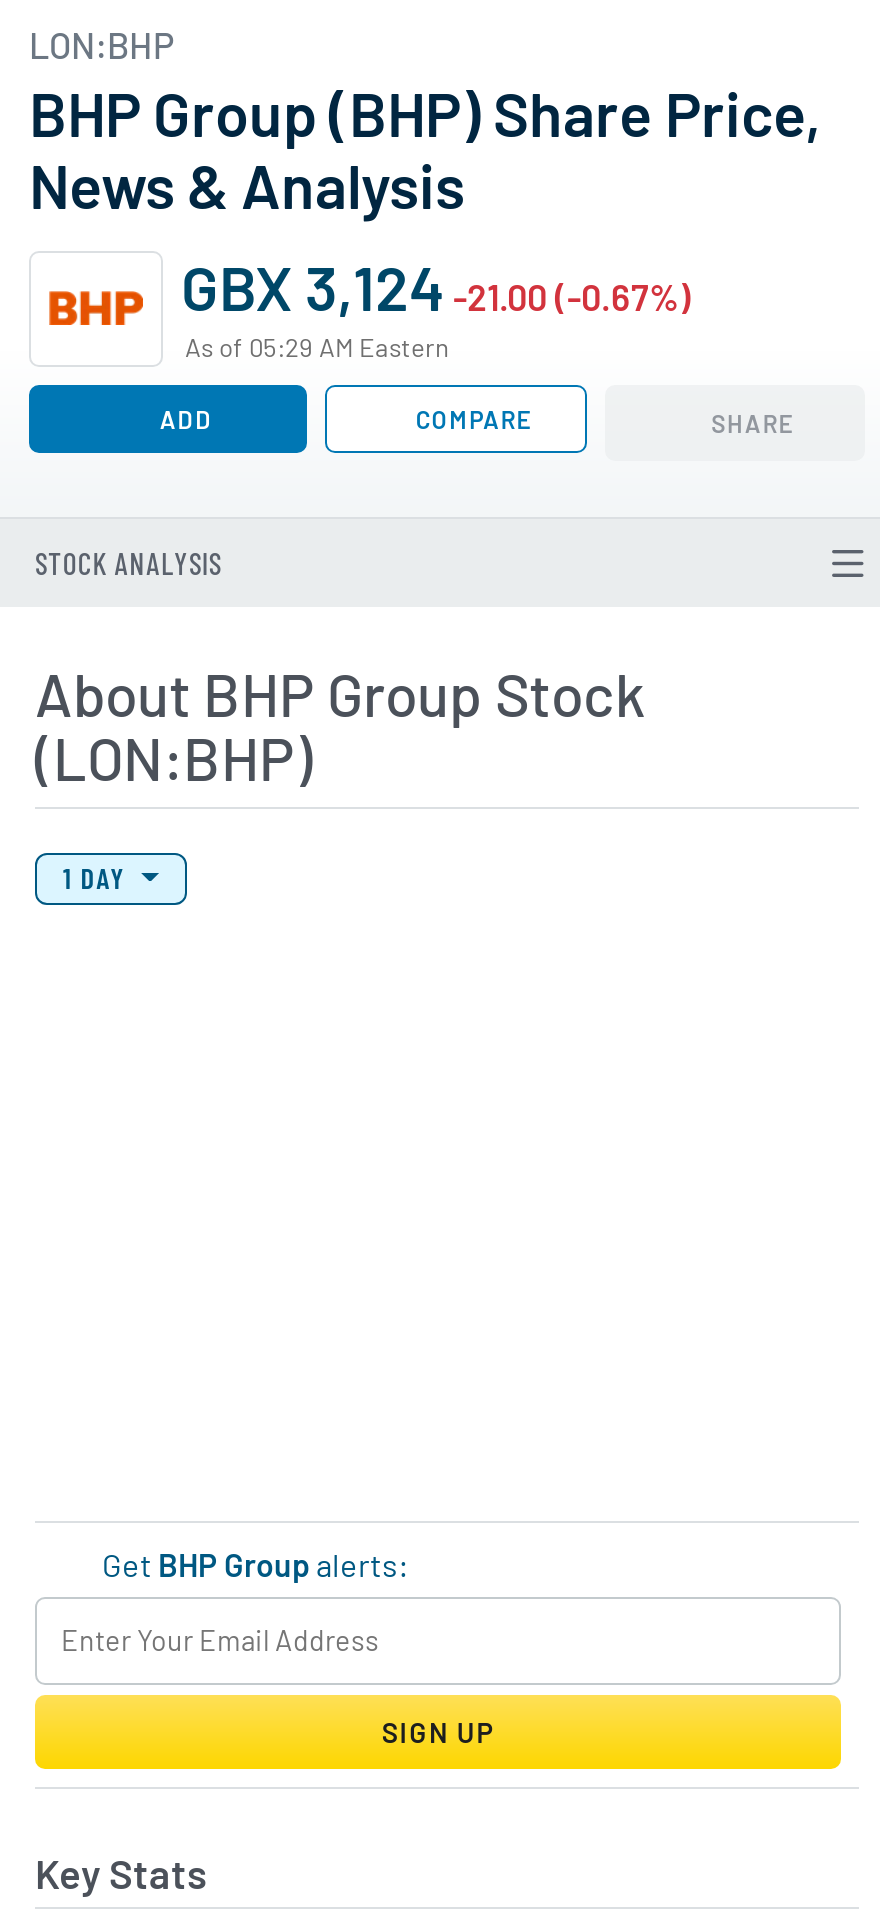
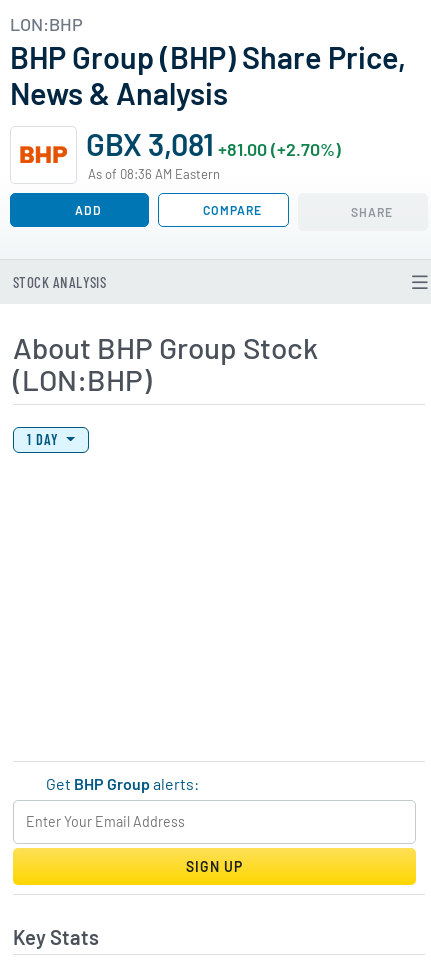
- GBX 3,124 -21.00 (-0.67%)
+ GBX 3,081 +81.00 (+2.70%)

- As of 05:29 AM Eastern
+ As of 08:36 AM Eastern
